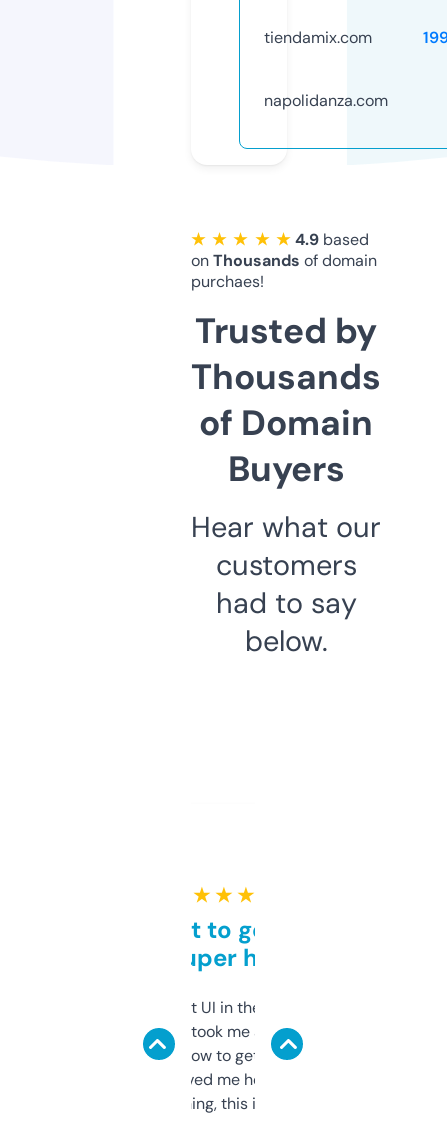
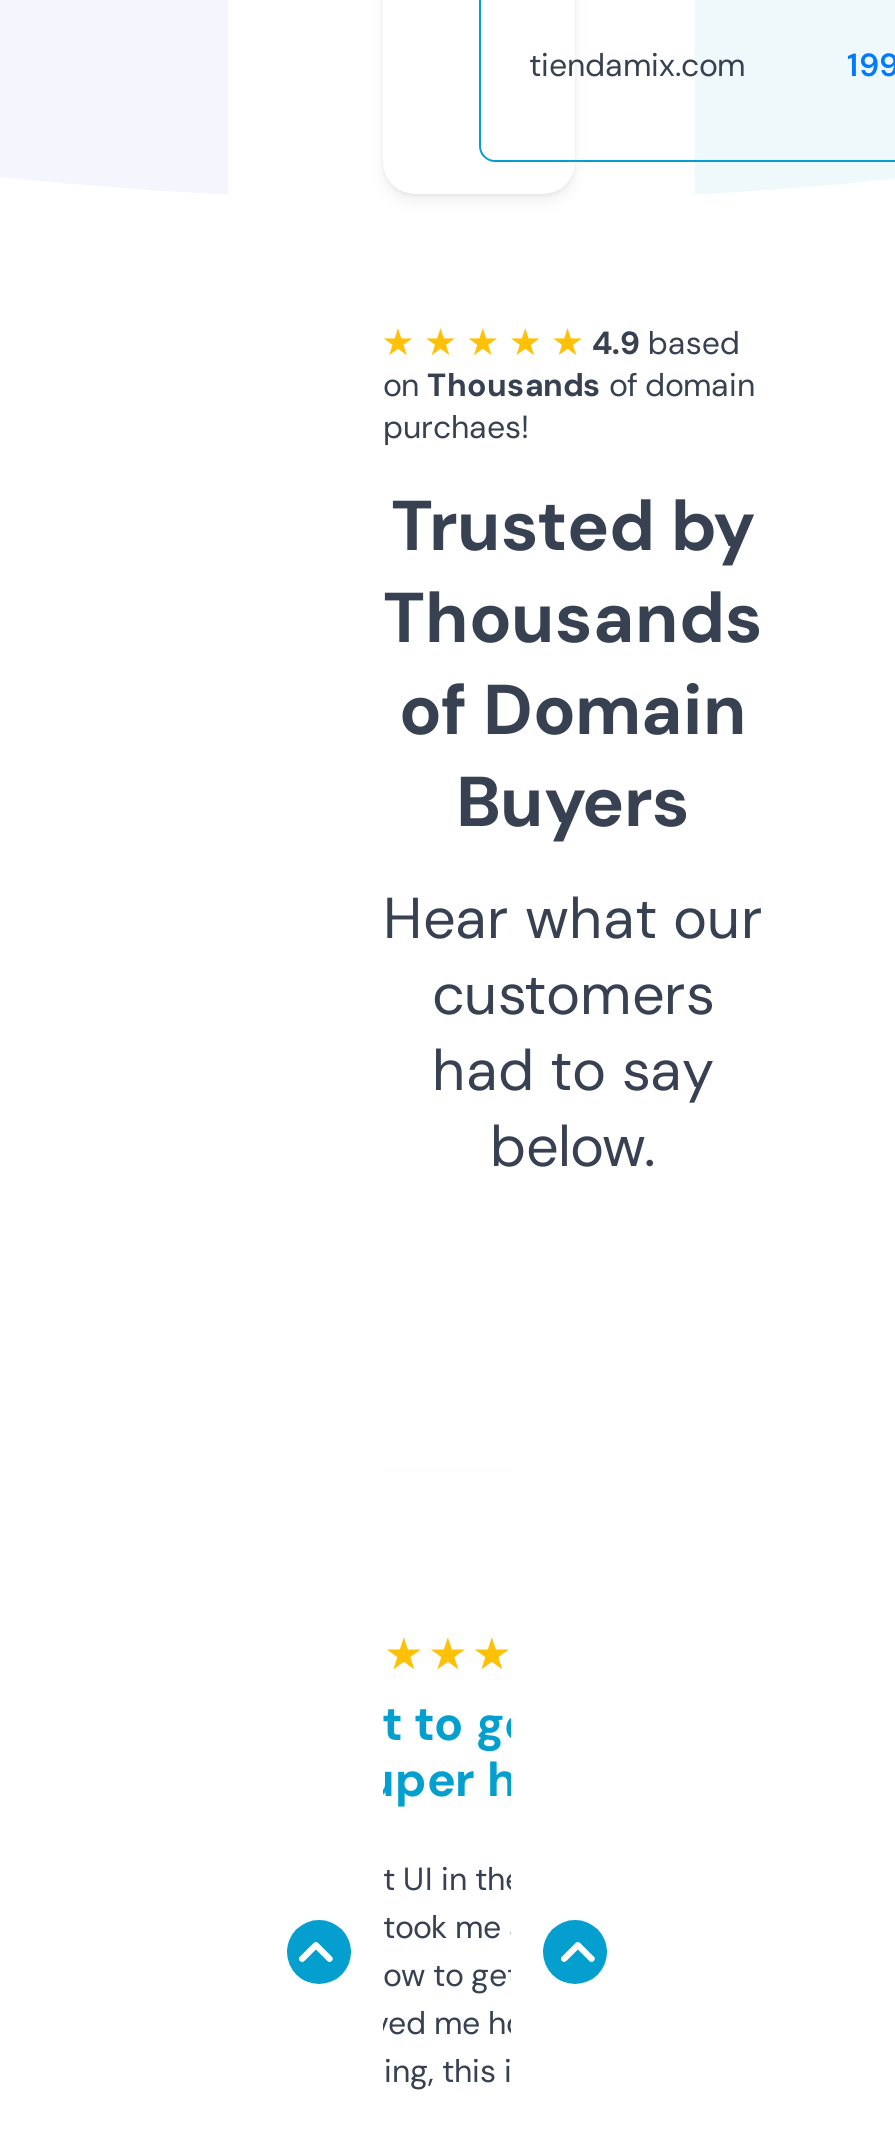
- napolidanza.com
